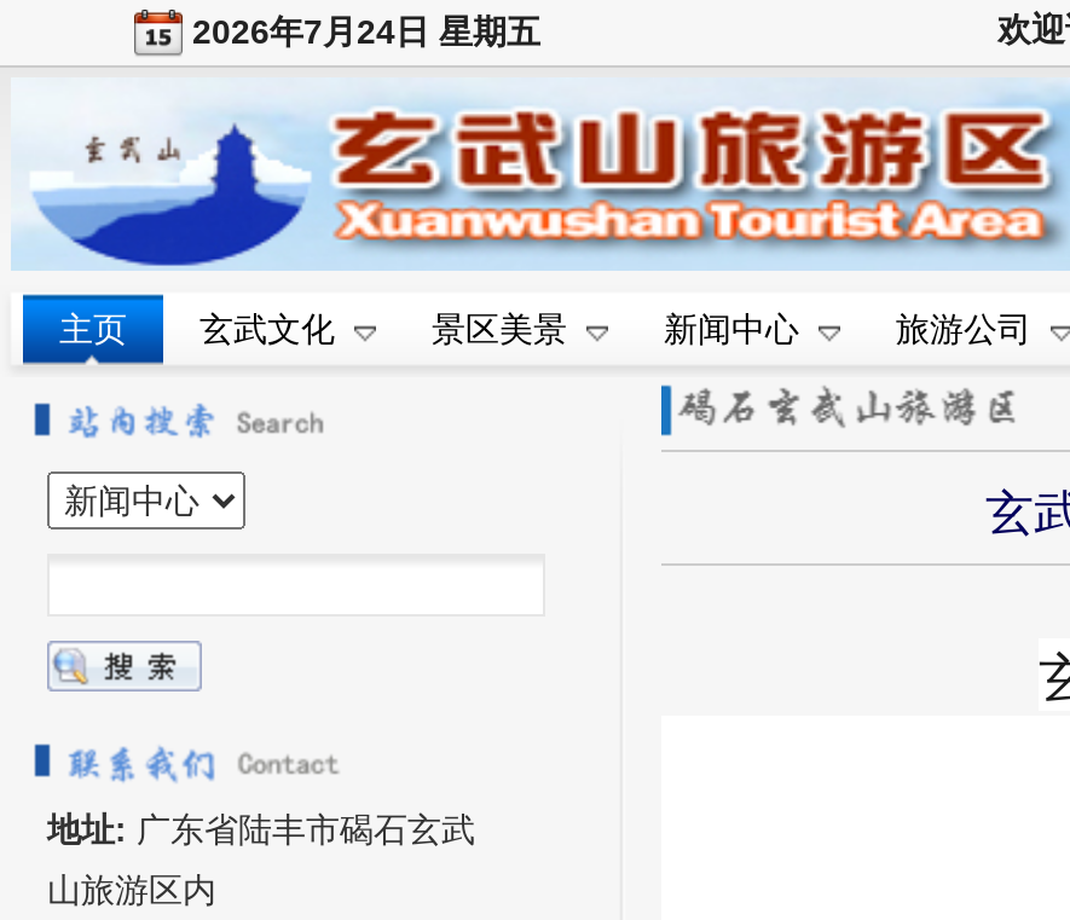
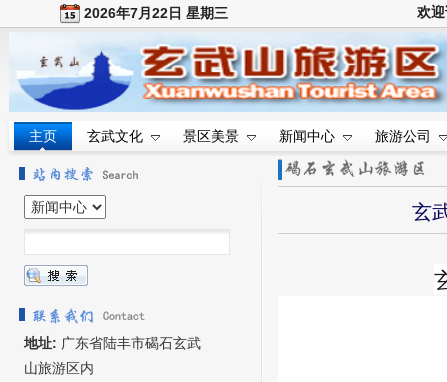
- 2026年7月24日 星期五
+ 2026年7月22日 星期三
